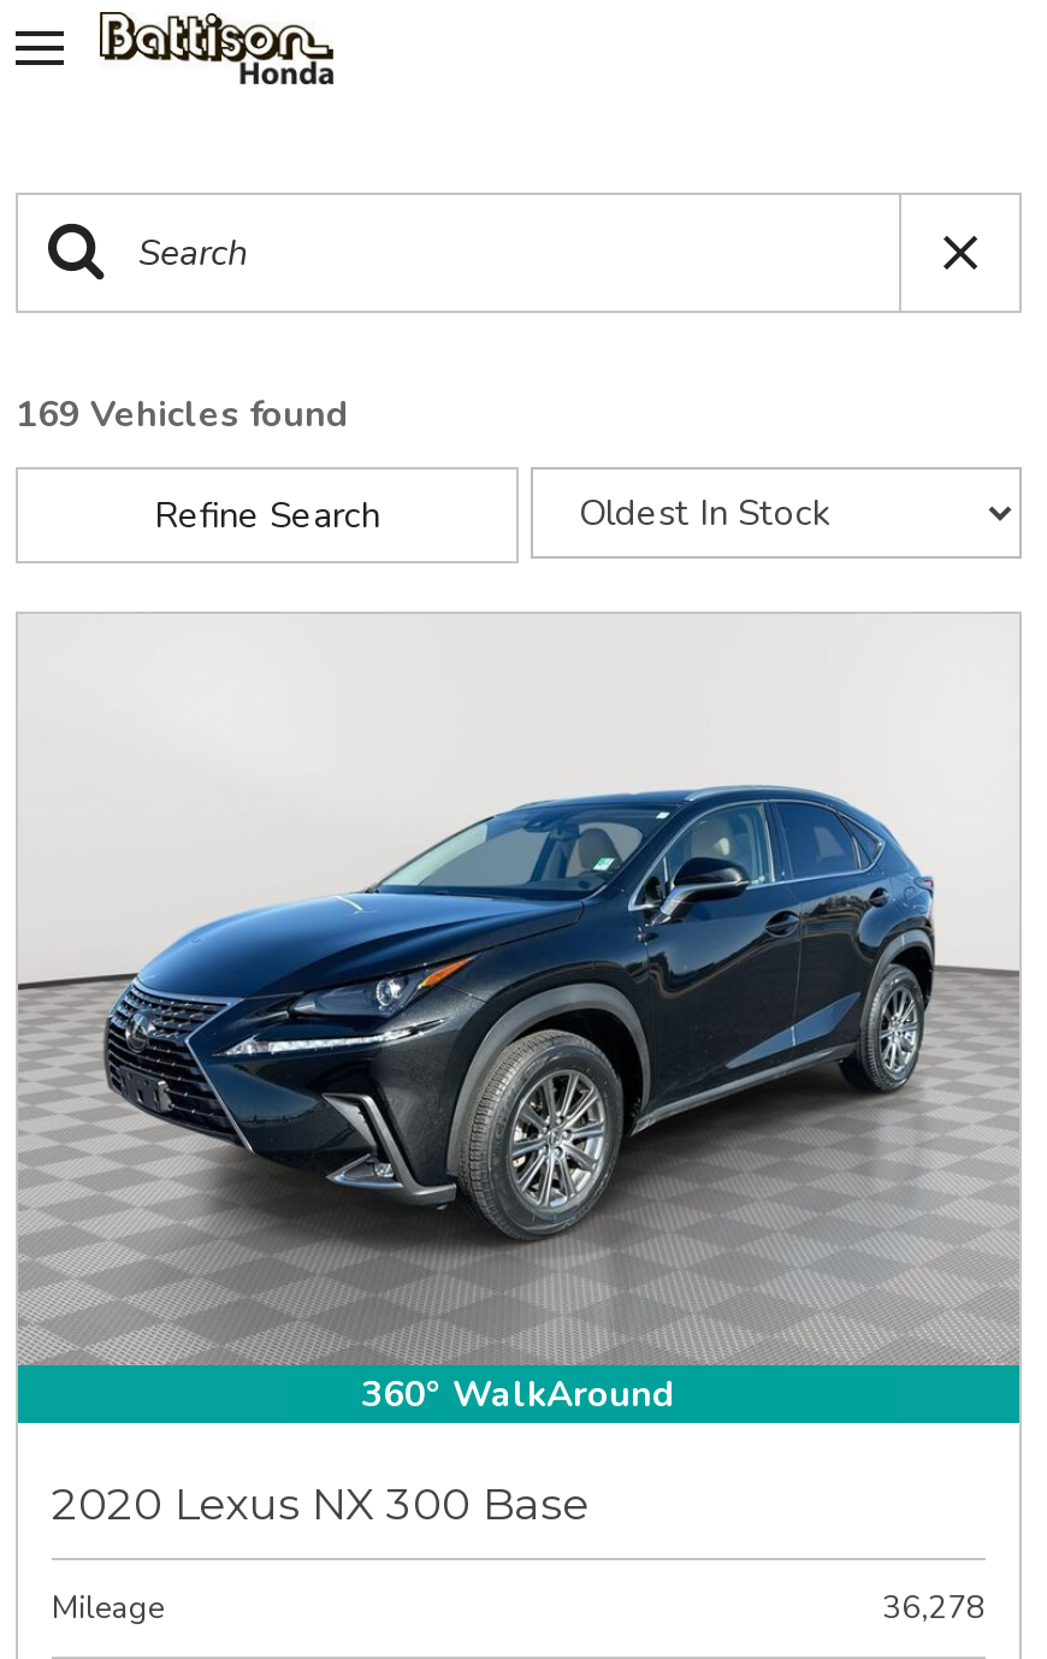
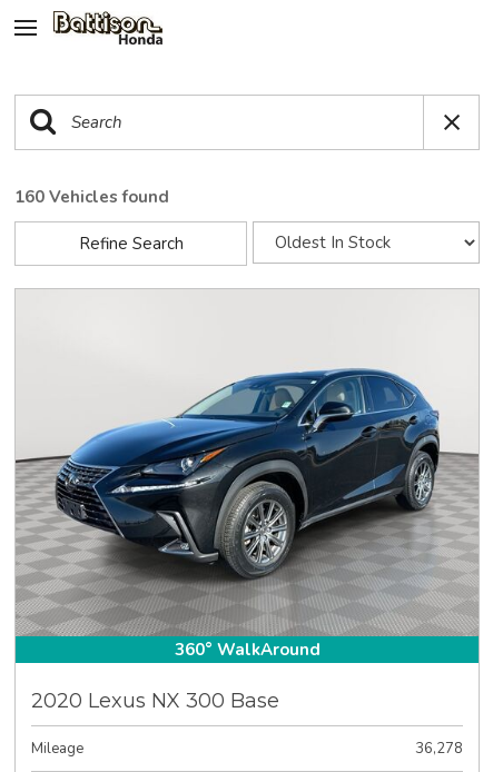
- 169 Vehicles found
+ 160 Vehicles found
